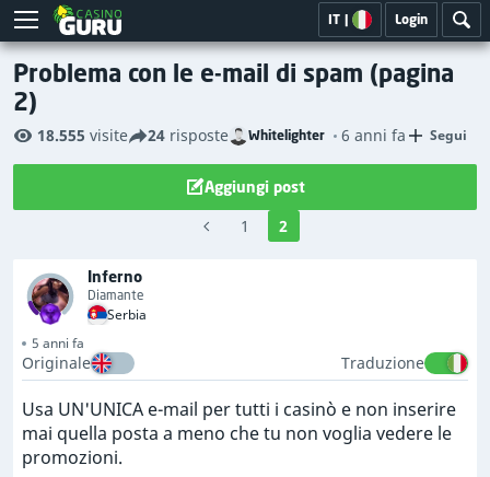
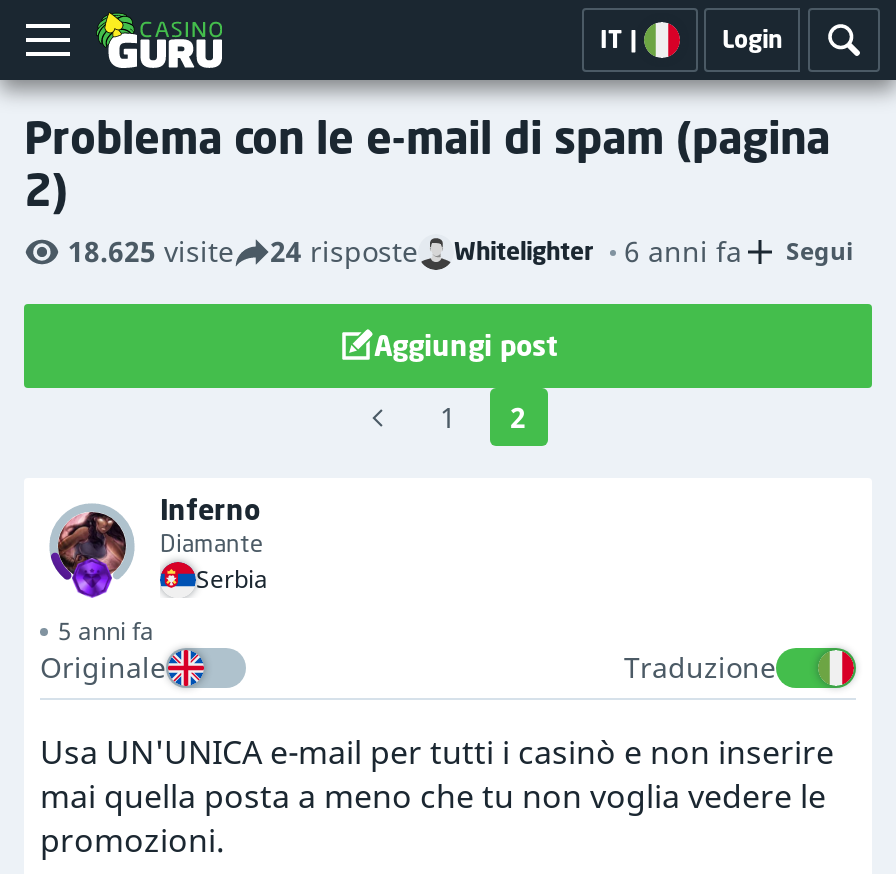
- 18.555 visite 24 risposte Whitelighter 6 anni fa Segui
+ 18.625 visite 24 risposte Whitelighter 6 anni fa Segui
